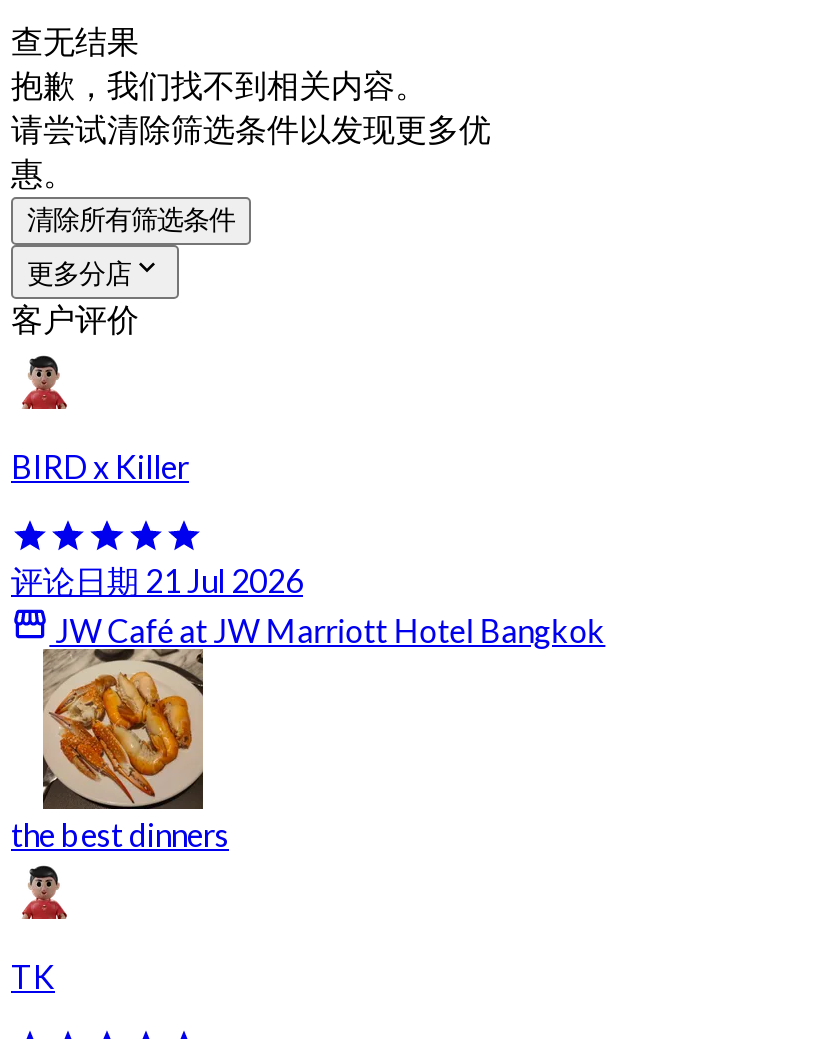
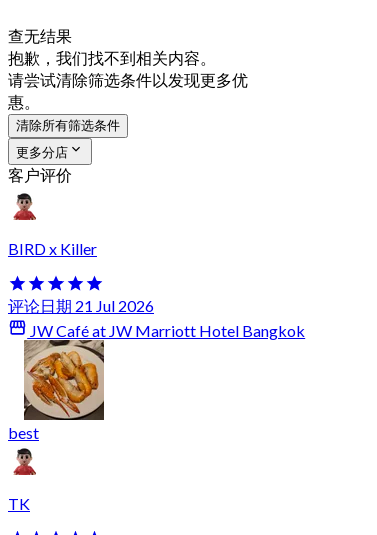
- the best dinners
+ best
